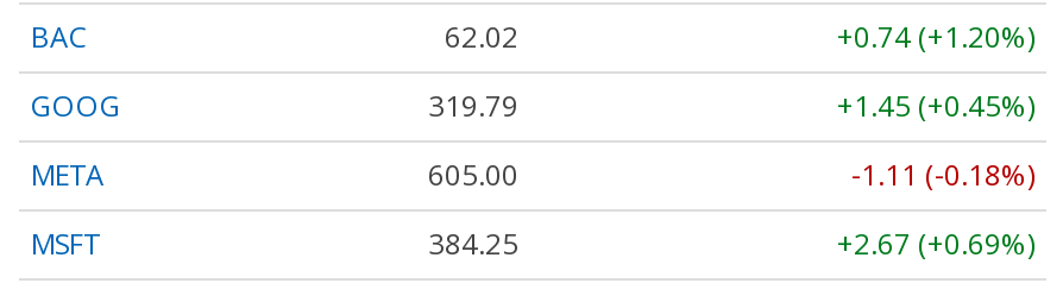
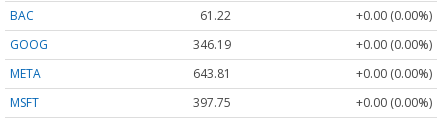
- 62.02
+ 61.22

- +0.74 (+1.20%)
+ +0.00 (0.00%)

- 319.79
+ 346.19

- +1.45 (+0.45%)
+ +0.00 (0.00%)

- 605.00
+ 643.81

- -1.11 (-0.18%)
+ +0.00 (0.00%)

- 384.25
+ 397.75

- +2.67 (+0.69%)
+ +0.00 (0.00%)
